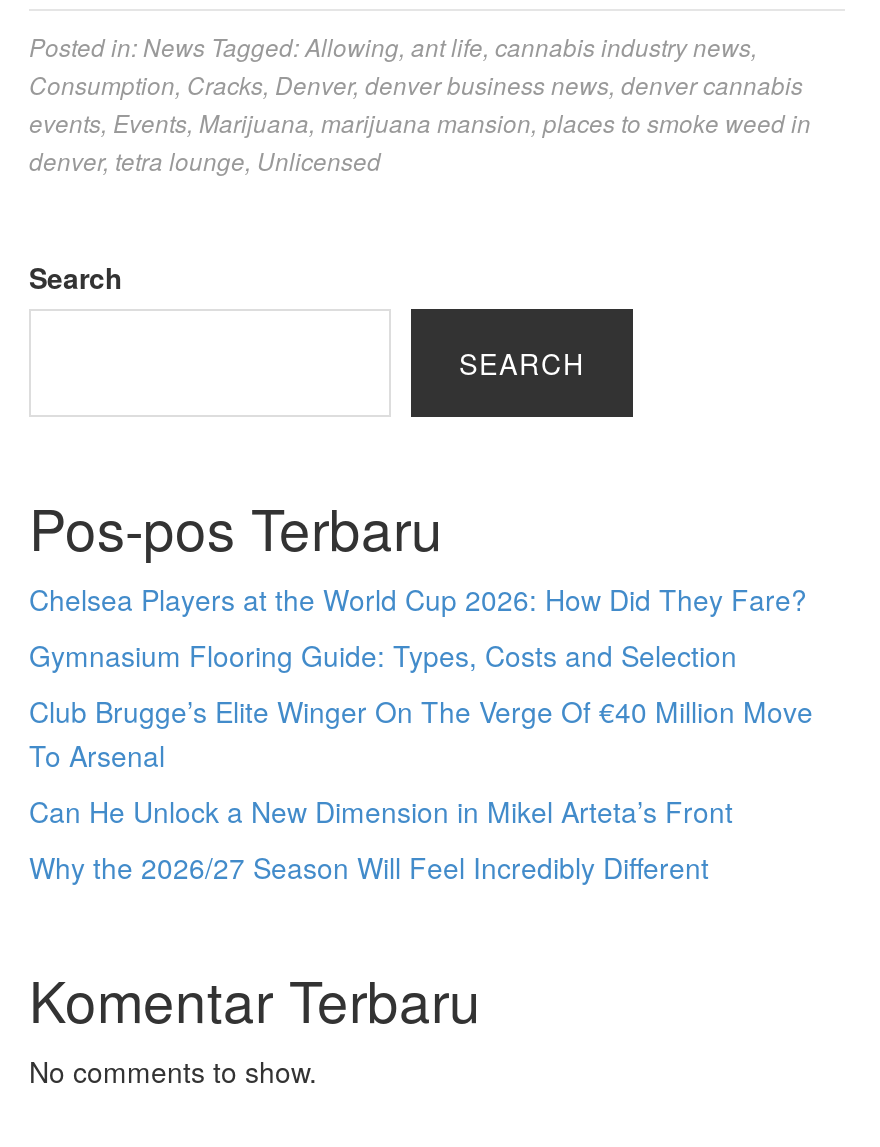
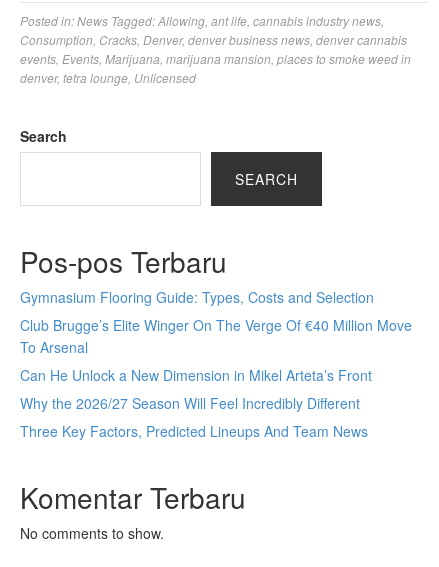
- Chelsea Players at the World Cup 2026: How Did They Fare?

moved up: Gymnasium Flooring Guide: Types, Costs and Selection | Club Brugge’s Elite Winger On The Verge Of €40 Million Move | To Arsenal | Can He Unlock a New Dimension in Mikel Arteta’s Front | Why the 2026/27 Season Will Feel Incredibly Different

+ Three Key Factors, Predicted Lineups And Team News
